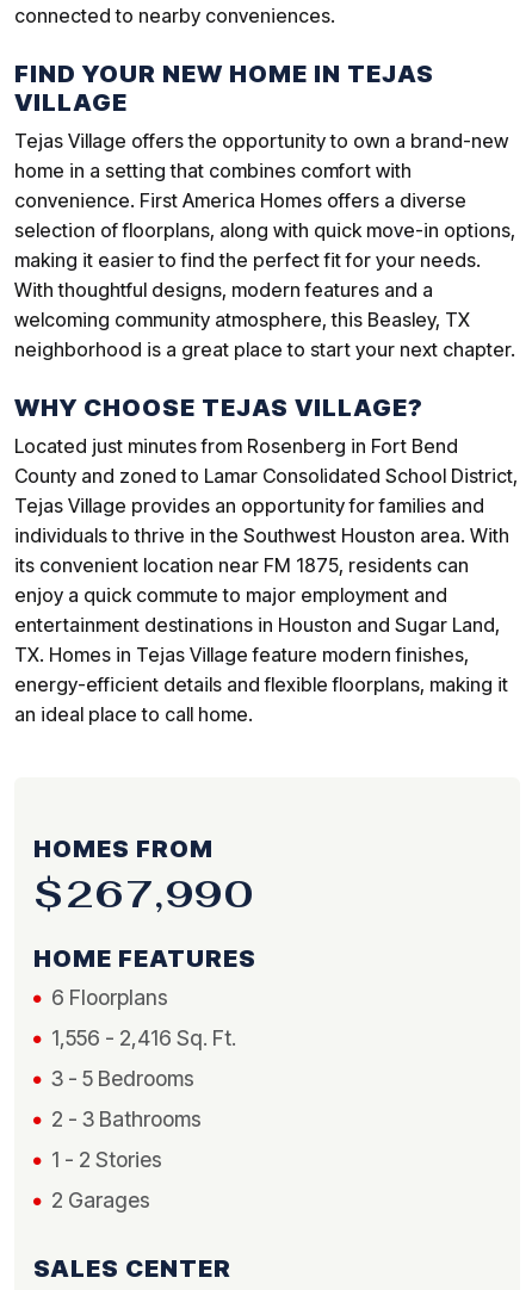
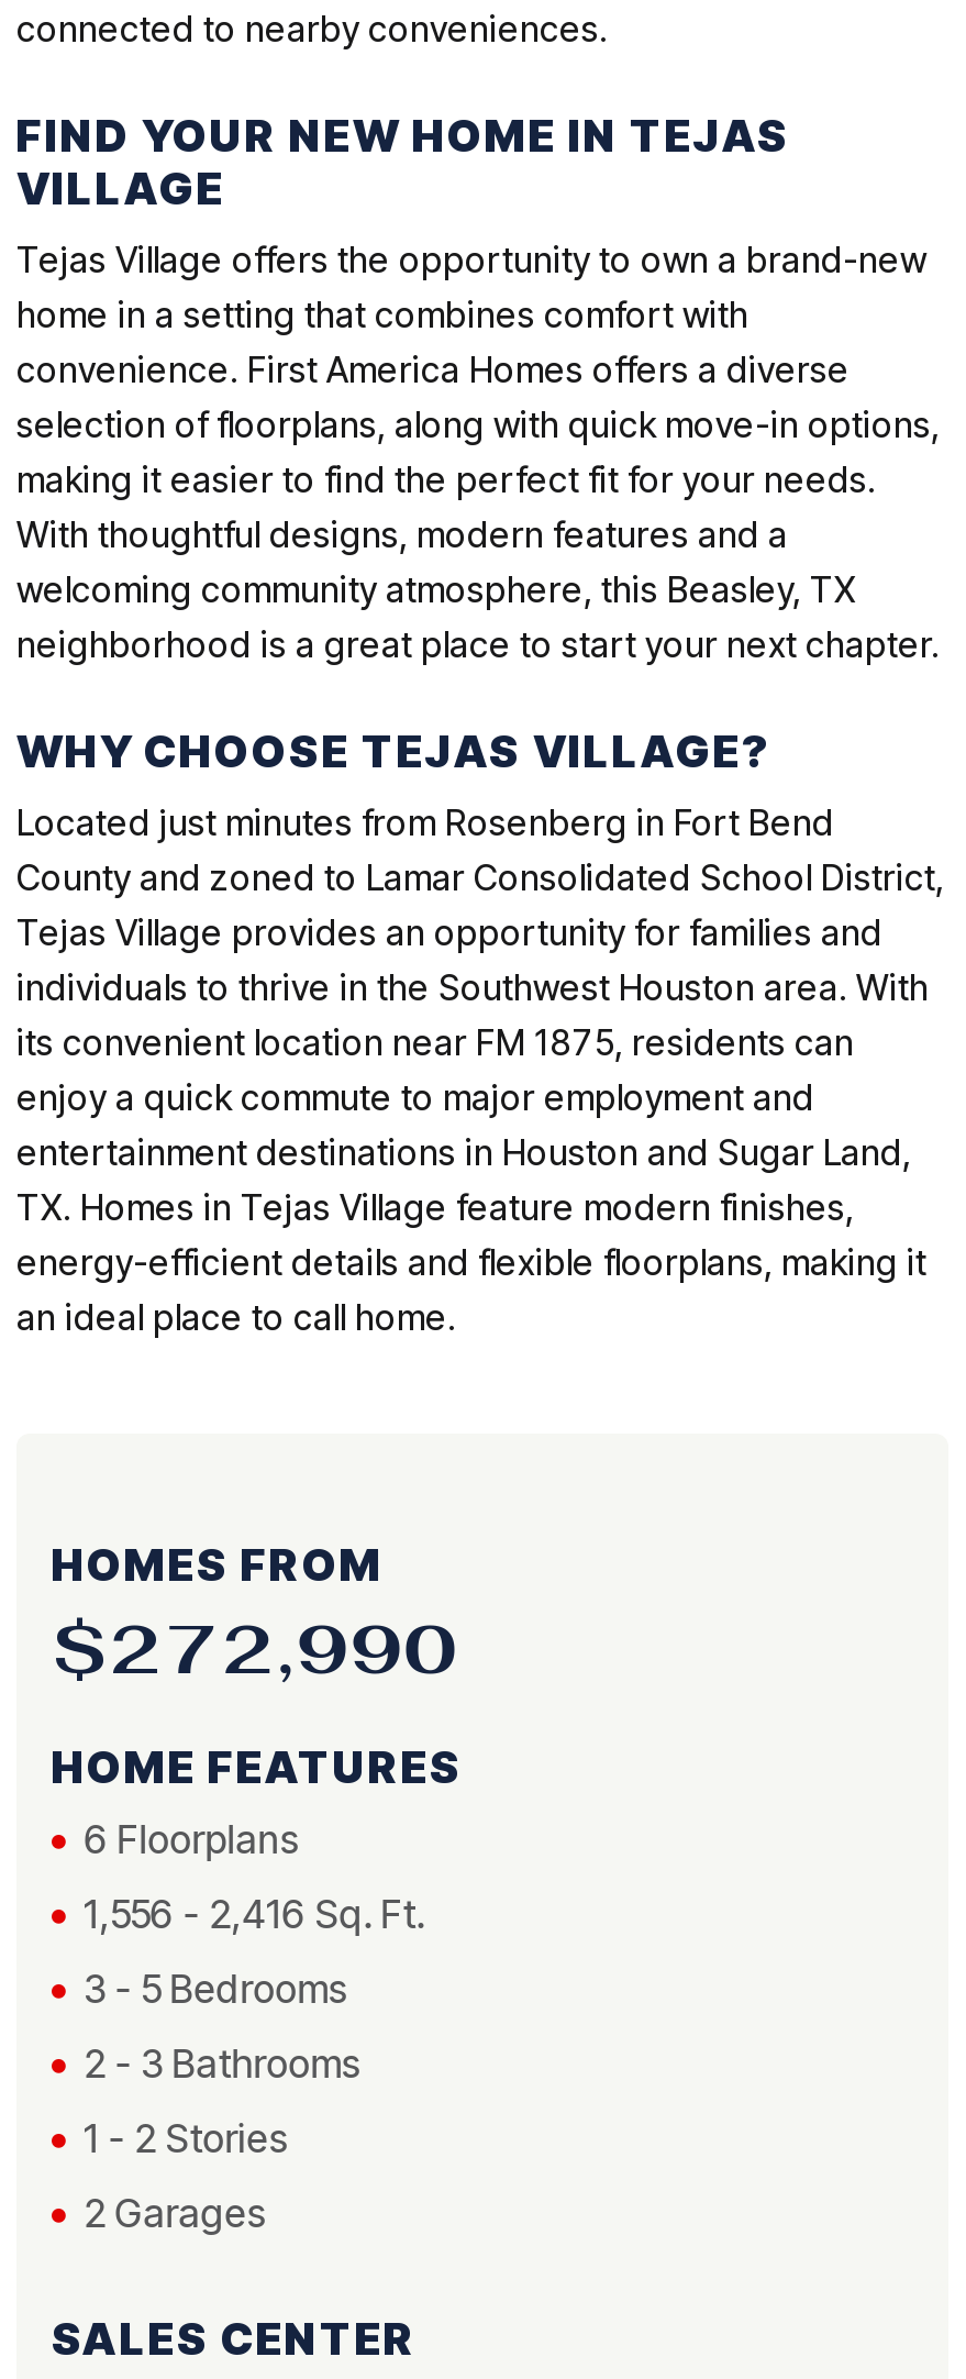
- $267,990
+ $272,990
